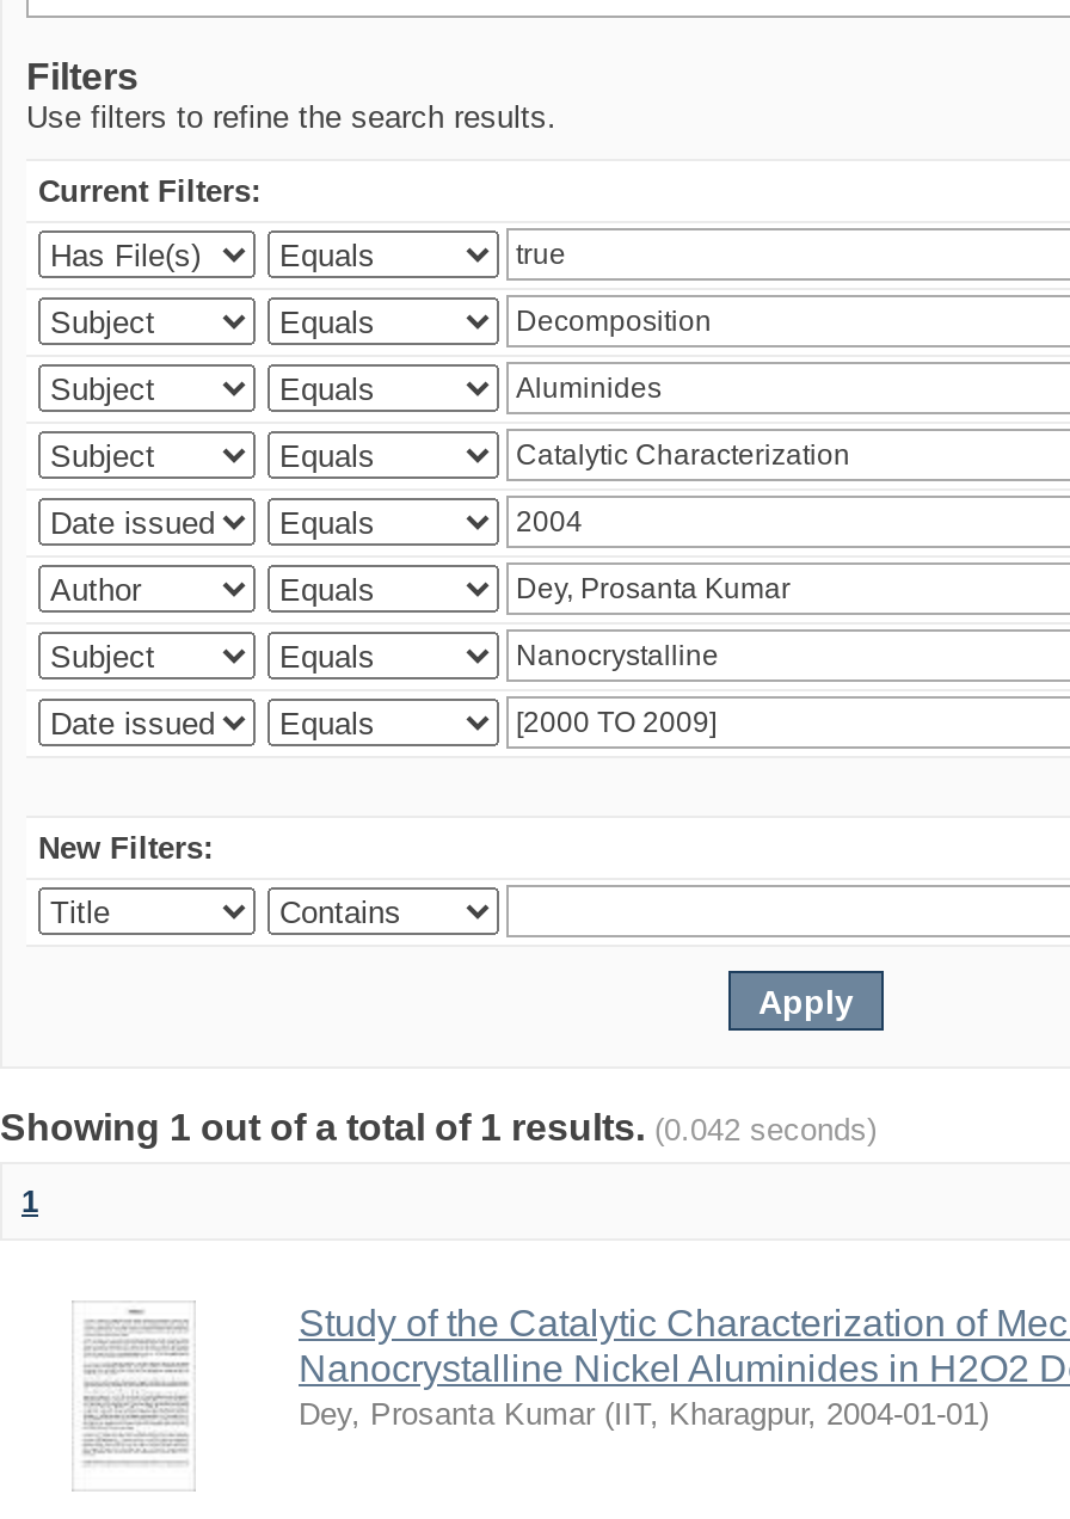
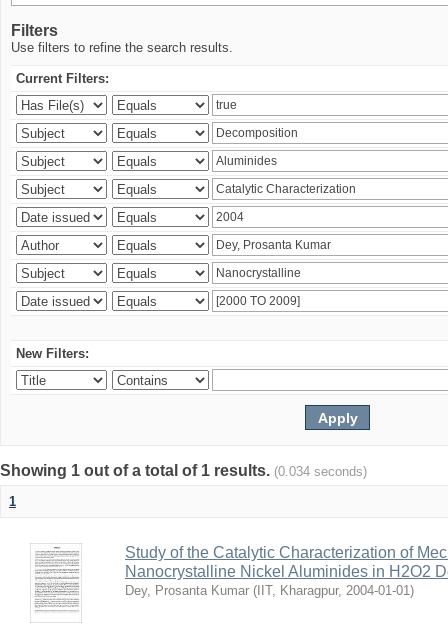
- Showing 1 out of a total of 1 results. (0.042 seconds)
+ Showing 1 out of a total of 1 results. (0.034 seconds)
